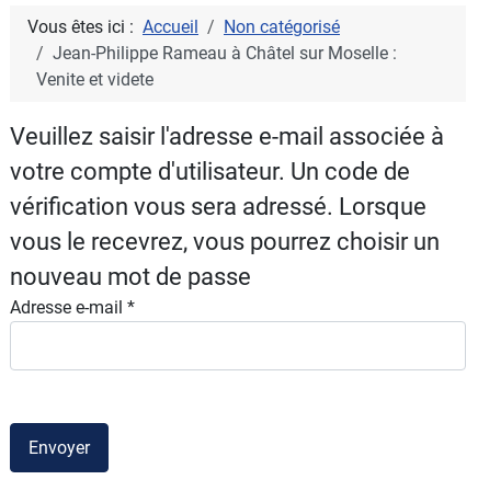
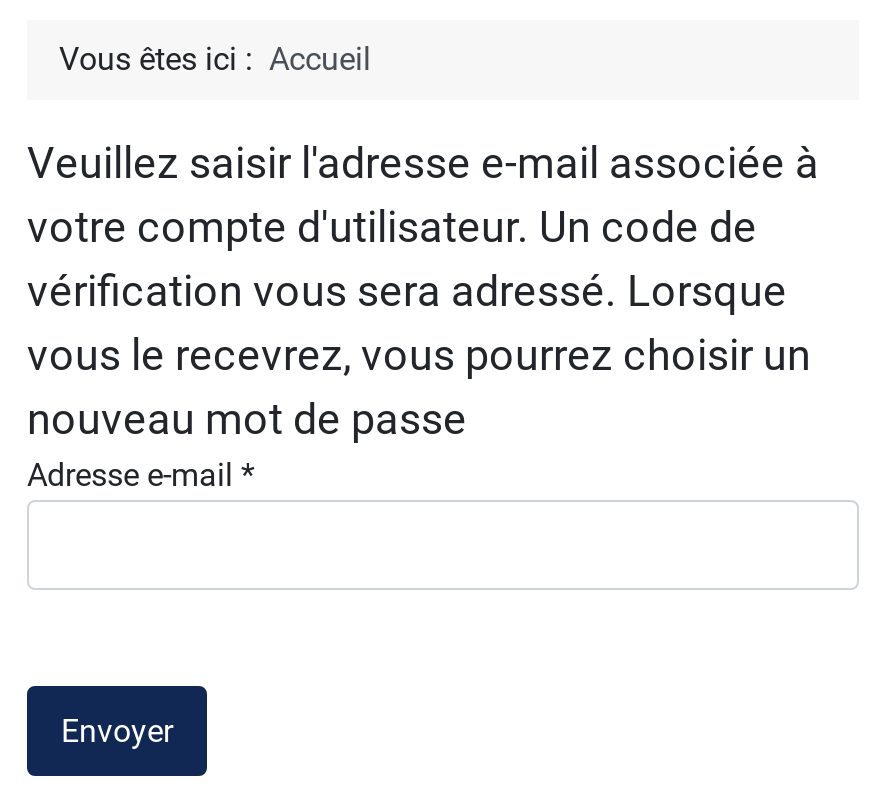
- Non catégorisé
- Jean-Philippe Rameau à Châtel sur Moselle :
- Venite et videte
